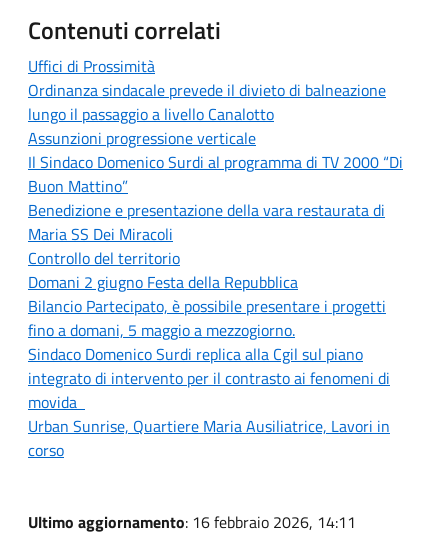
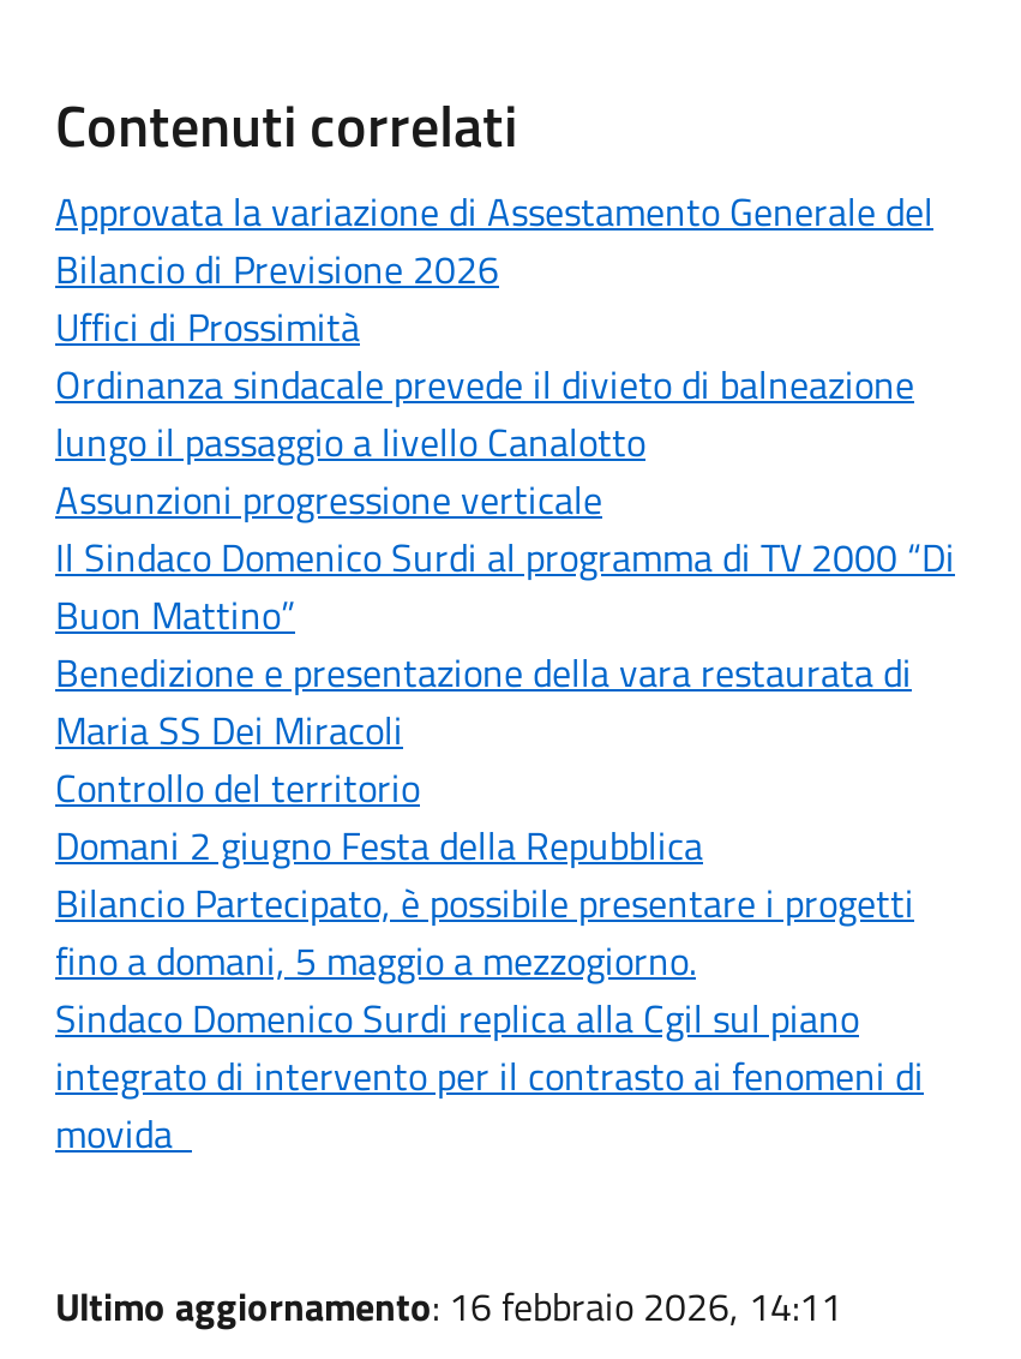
+ Approvata la variazione di Assestamento Generale del
+ Bilancio di Previsione 2026

moved down: Uffici di Prossimità | Ordinanza sindacale prevede il divieto di balneazione | lungo il passaggio a livello Canalotto | ... | integrato di intervento per il contrasto ai fenomeni di | movida

- Urban Sunrise, Quartiere Maria Ausiliatrice, Lavori in
- corso
